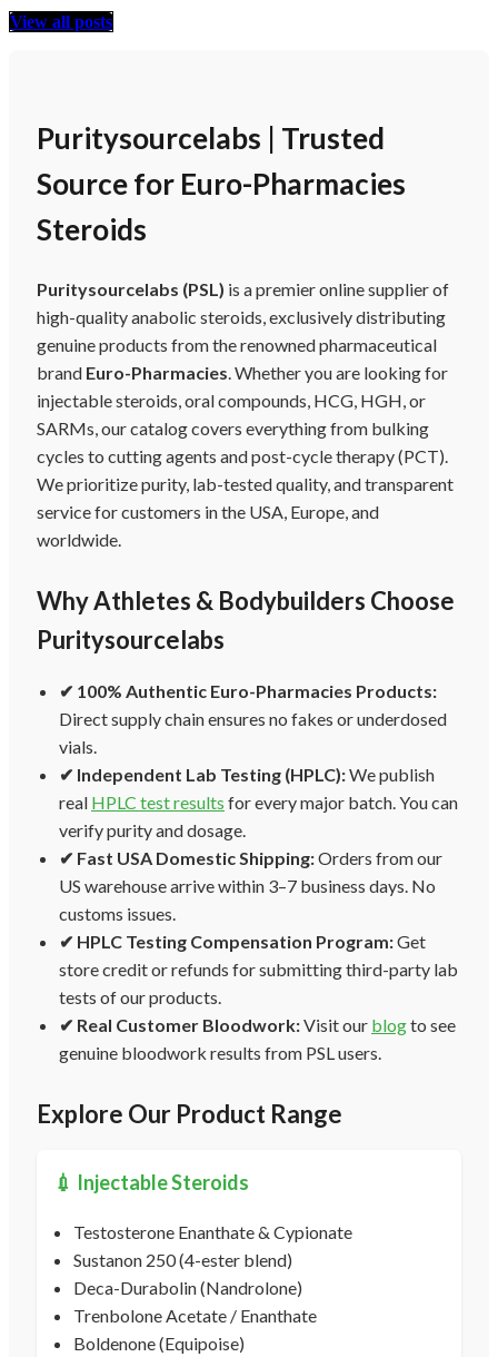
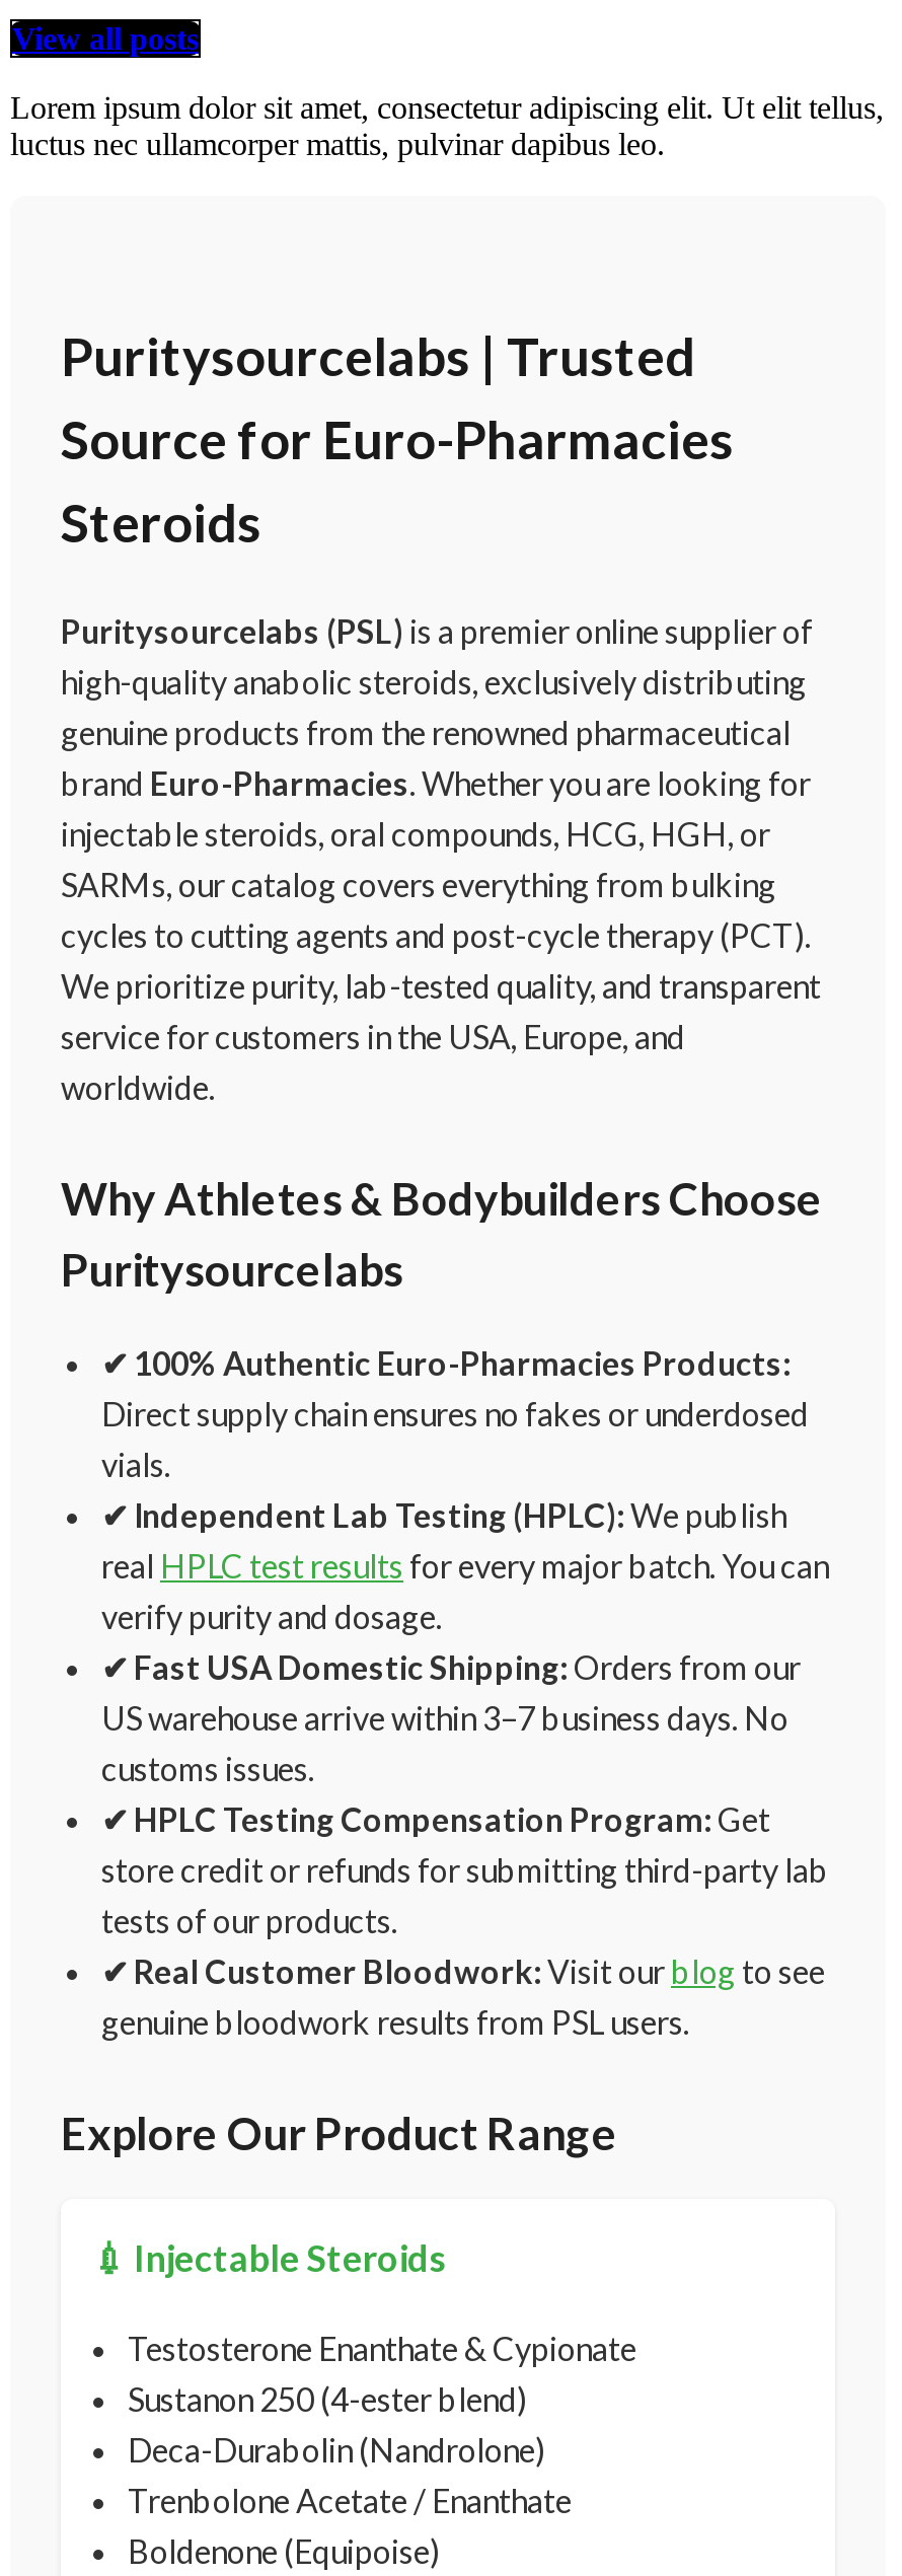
+ Lorem ipsum dolor sit amet, consectetur adipiscing elit. Ut elit tellus,
+ luctus nec ullamcorper mattis, pulvinar dapibus leo.
